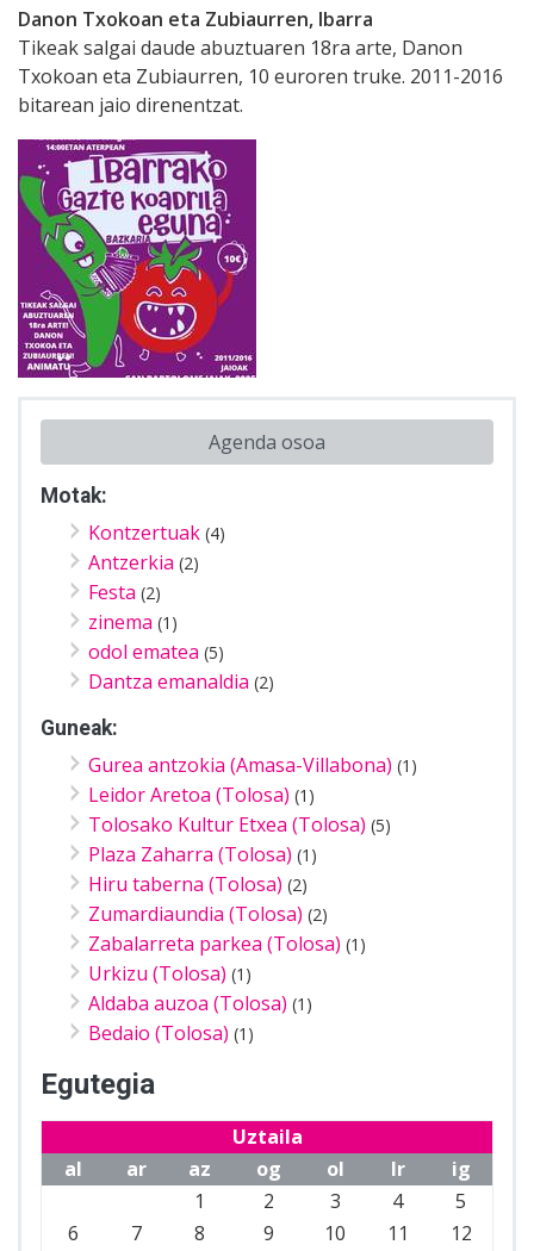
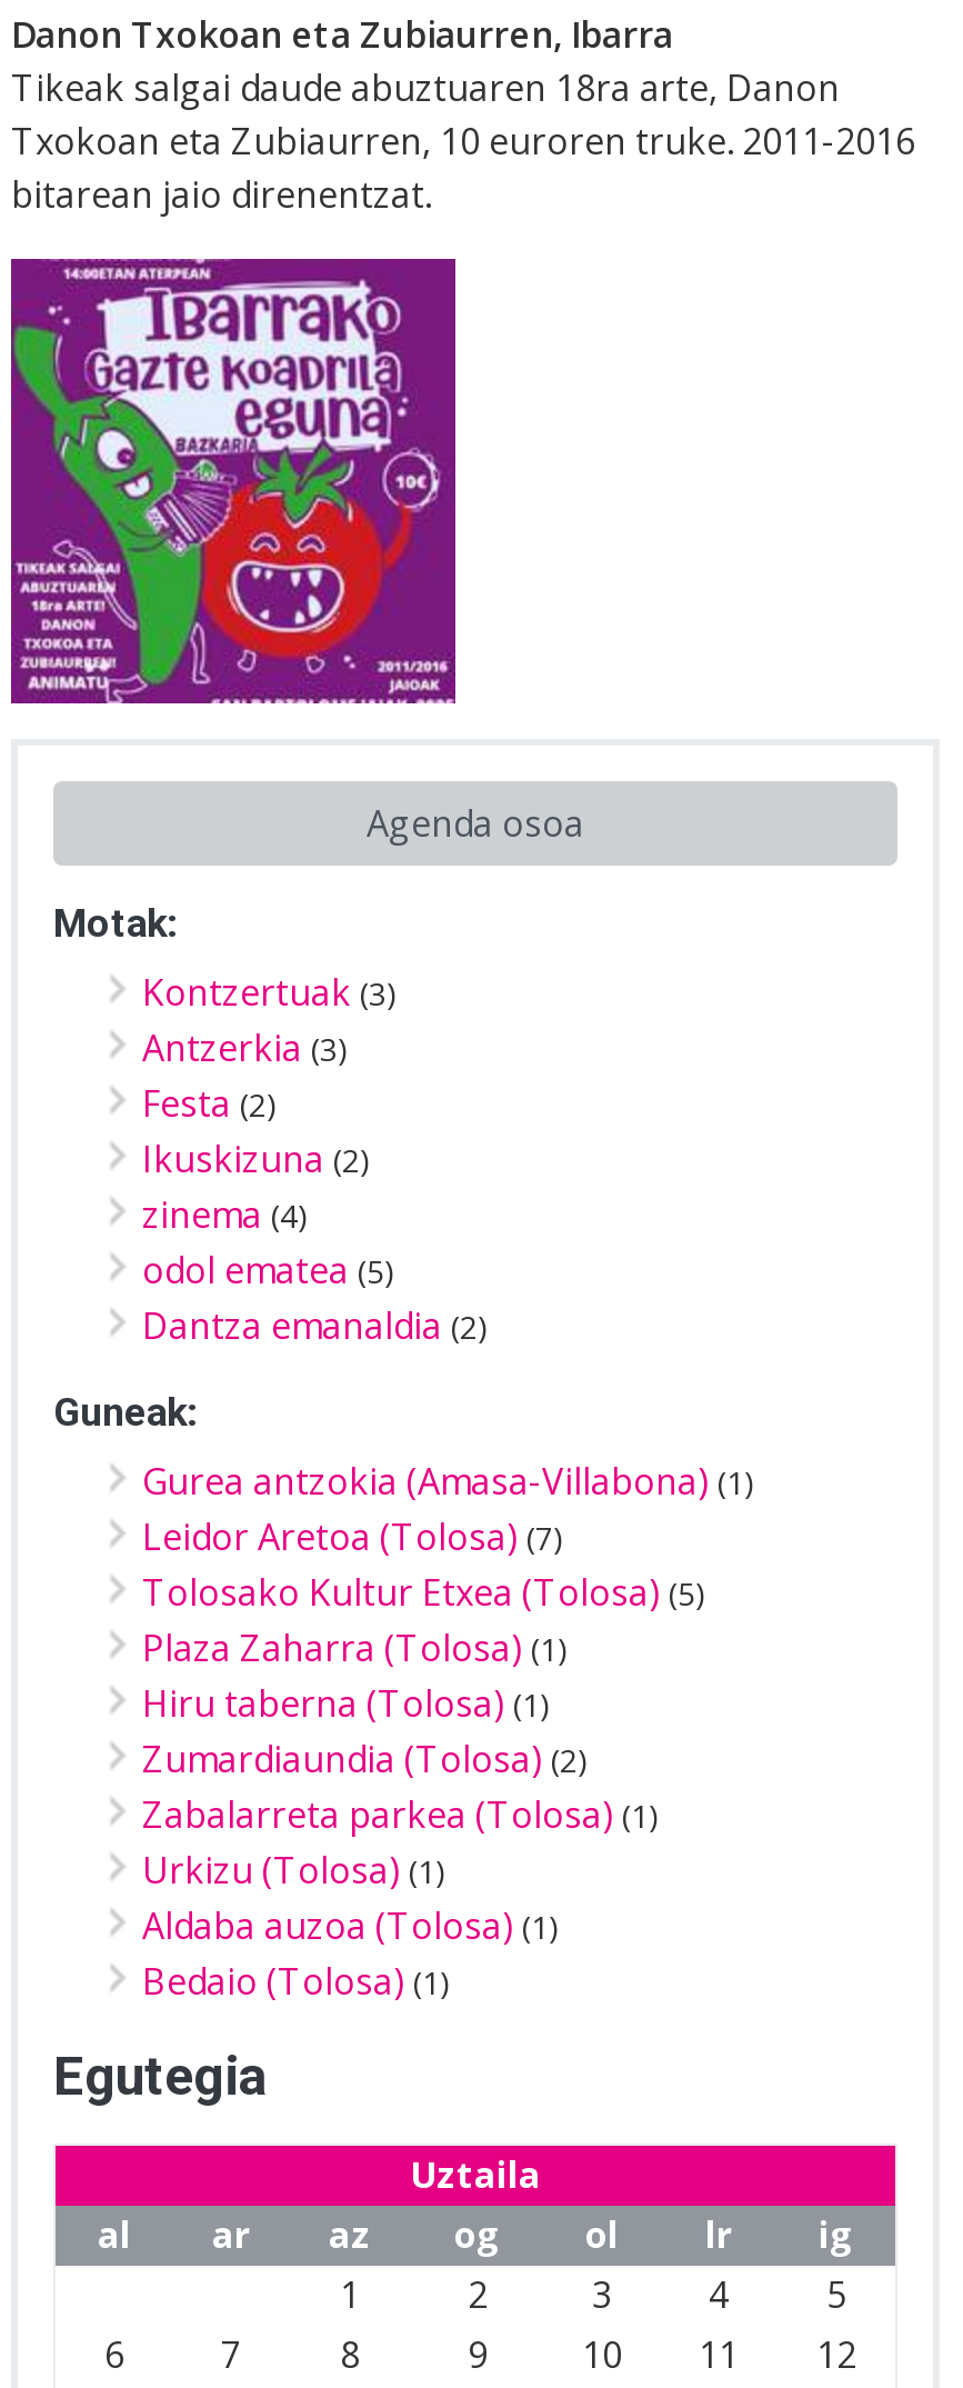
- Kontzertuak (4)
+ Kontzertuak (3)

- Antzerkia (2)
+ Antzerkia (3)

- zinema (1)
+ Ikuskizuna (2)
+ zinema (4)

- Leidor Aretoa (Tolosa) (1)
+ Leidor Aretoa (Tolosa) (7)

- Hiru taberna (Tolosa) (2)
+ Hiru taberna (Tolosa) (1)
